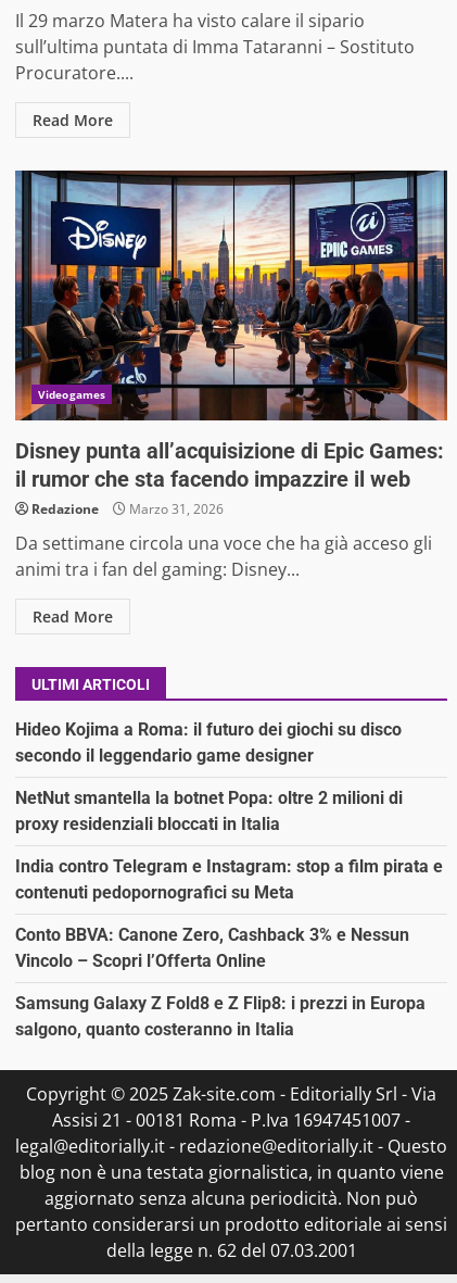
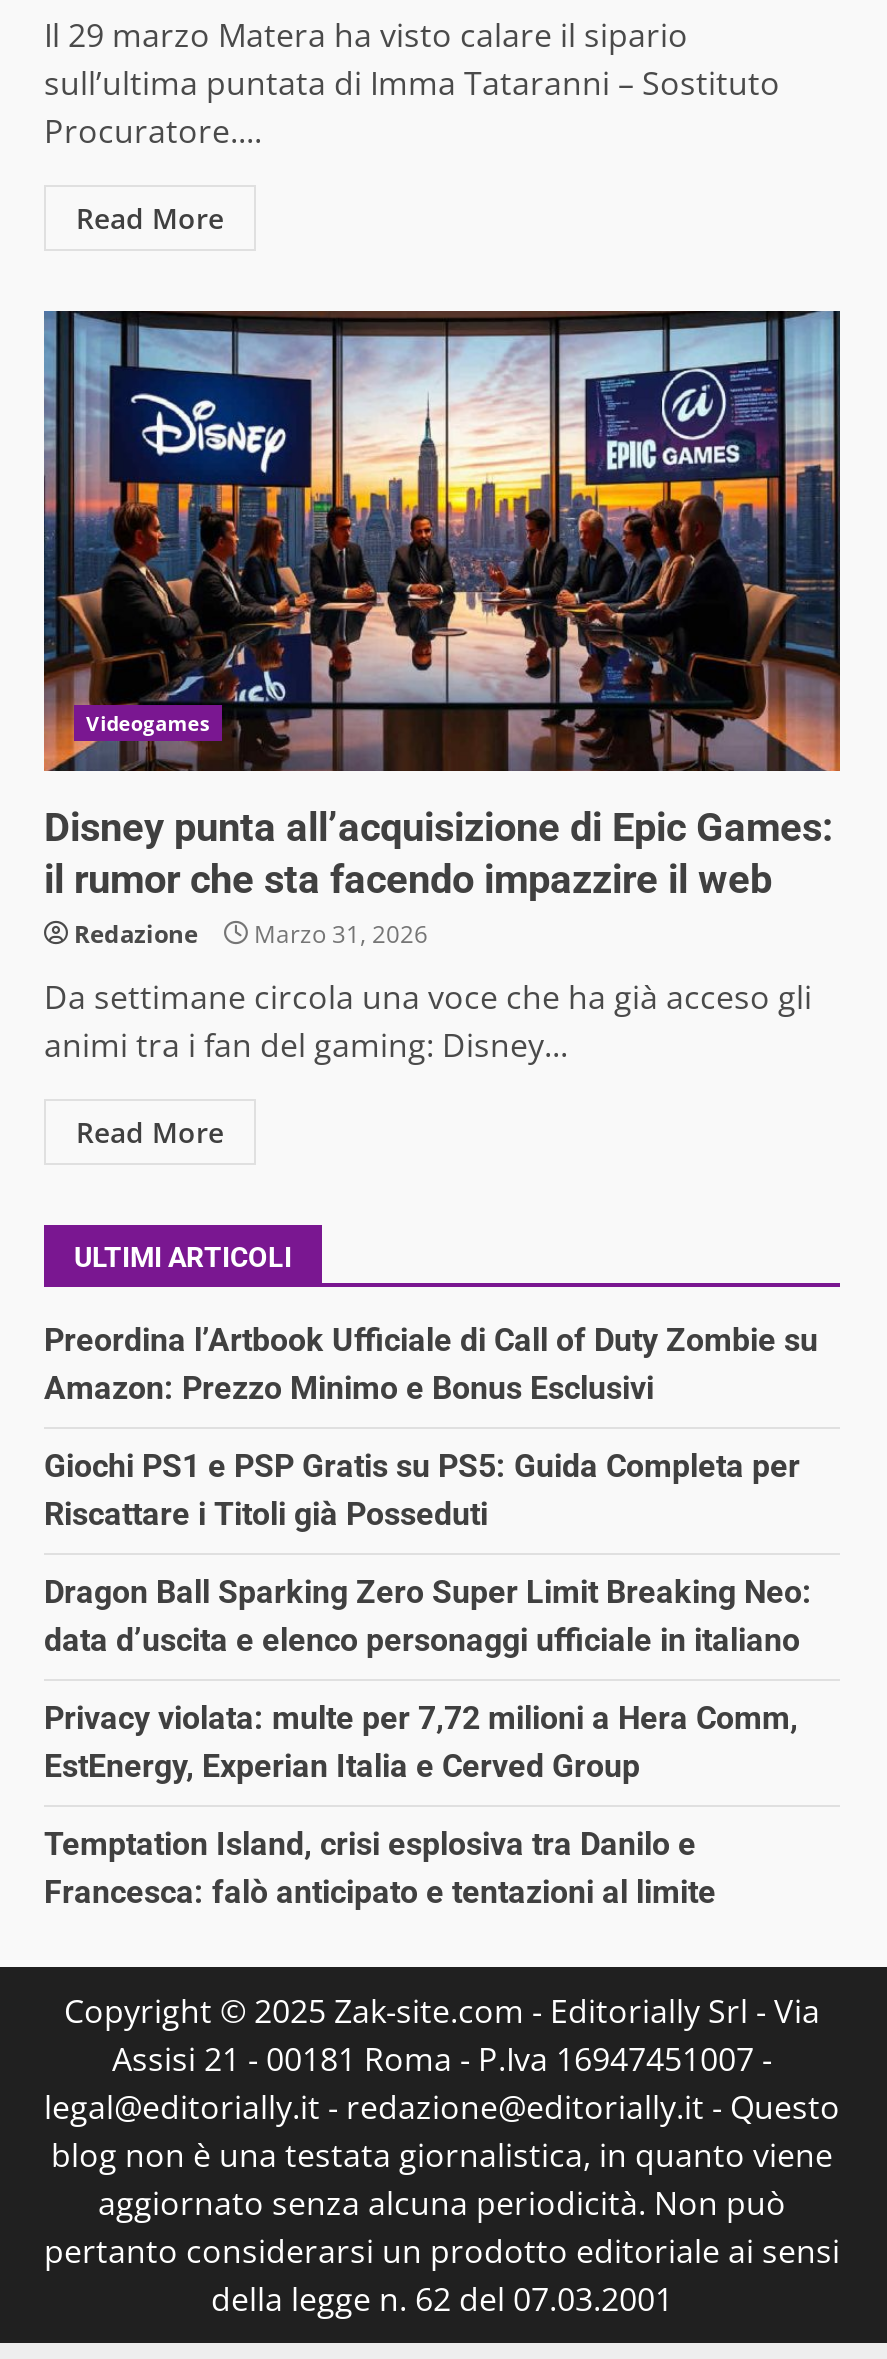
- Hideo Kojima a Roma: il futuro dei giochi su disco
- secondo il leggendario game designer
+ Preordina l’Artbook Ufficiale di Call of Duty Zombie su
+ Amazon: Prezzo Minimo e Bonus Esclusivi

- NetNut smantella la botnet Popa: oltre 2 milioni di
- proxy residenziali bloccati in Italia
+ Giochi PS1 e PSP Gratis su PS5: Guida Completa per
+ Riscattare i Titoli già Posseduti

- India contro Telegram e Instagram: stop a film pirata e
- contenuti pedopornografici su Meta
+ Dragon Ball Sparking Zero Super Limit Breaking Neo:
+ data d’uscita e elenco personaggi ufficiale in italiano

- Conto BBVA: Canone Zero, Cashback 3% e Nessun
- Vincolo – Scopri l’Offerta Online
+ Privacy violata: multe per 7,72 milioni a Hera Comm,
+ EstEnergy, Experian Italia e Cerved Group

- Samsung Galaxy Z Fold8 e Z Flip8: i prezzi in Europa
- salgono, quanto costeranno in Italia
+ Temptation Island, crisi esplosiva tra Danilo e
+ Francesca: falò anticipato e tentazioni al limite
